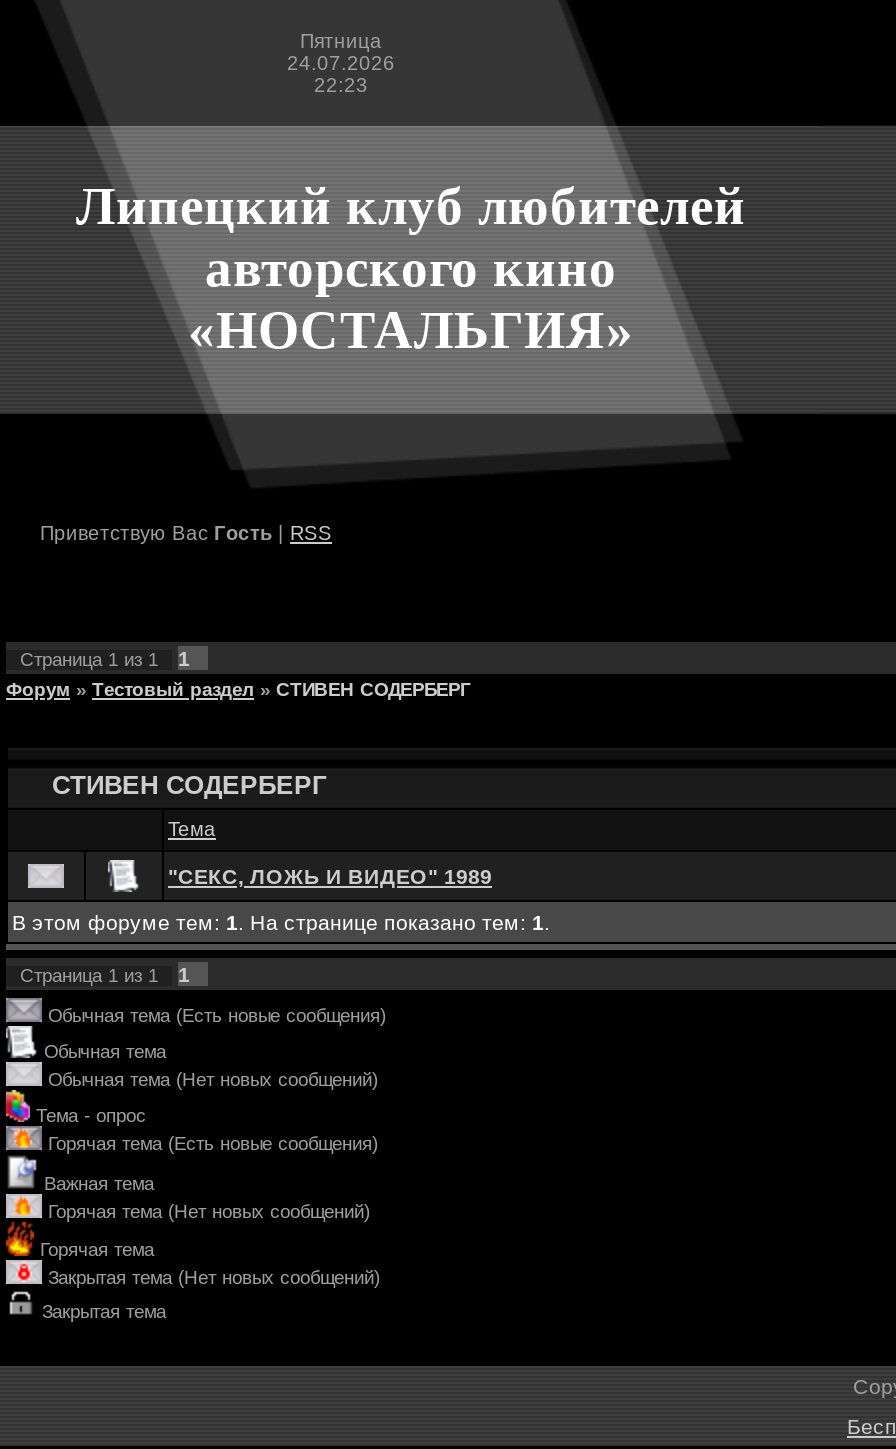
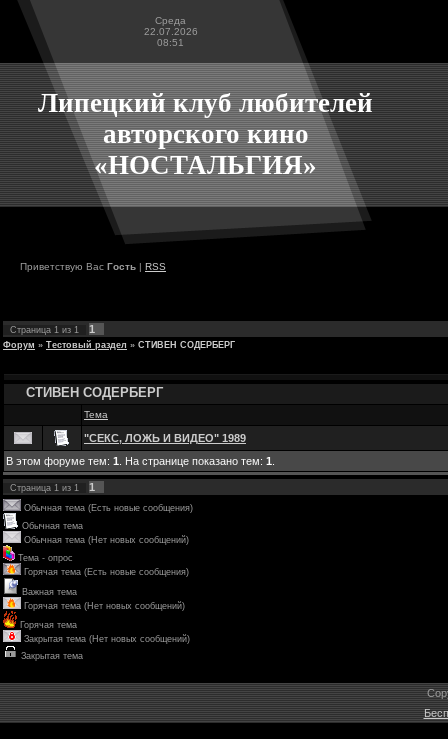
- Пятница
- 24.07.2026
- 22:23
+ Среда
+ 22.07.2026
+ 08:51
